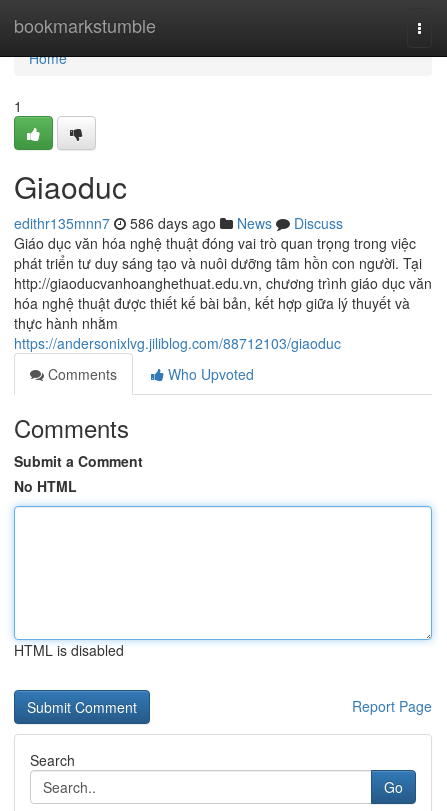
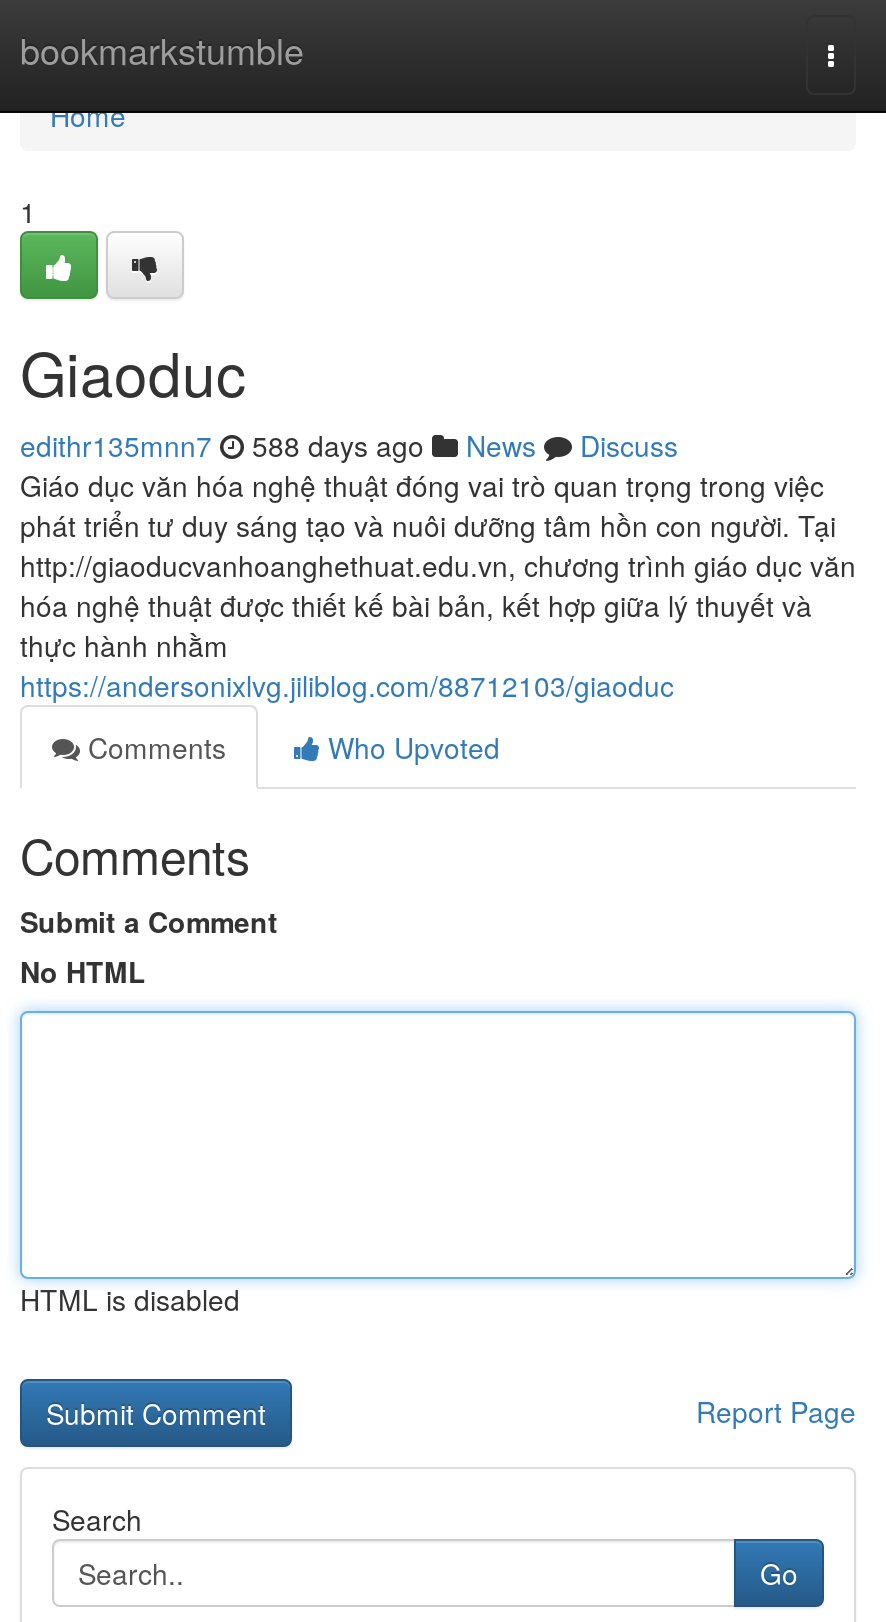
- edithr135mnn7 586 days ago News Discuss
+ edithr135mnn7 588 days ago News Discuss
